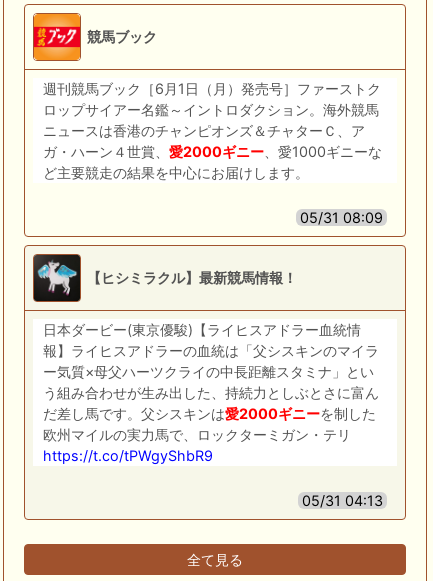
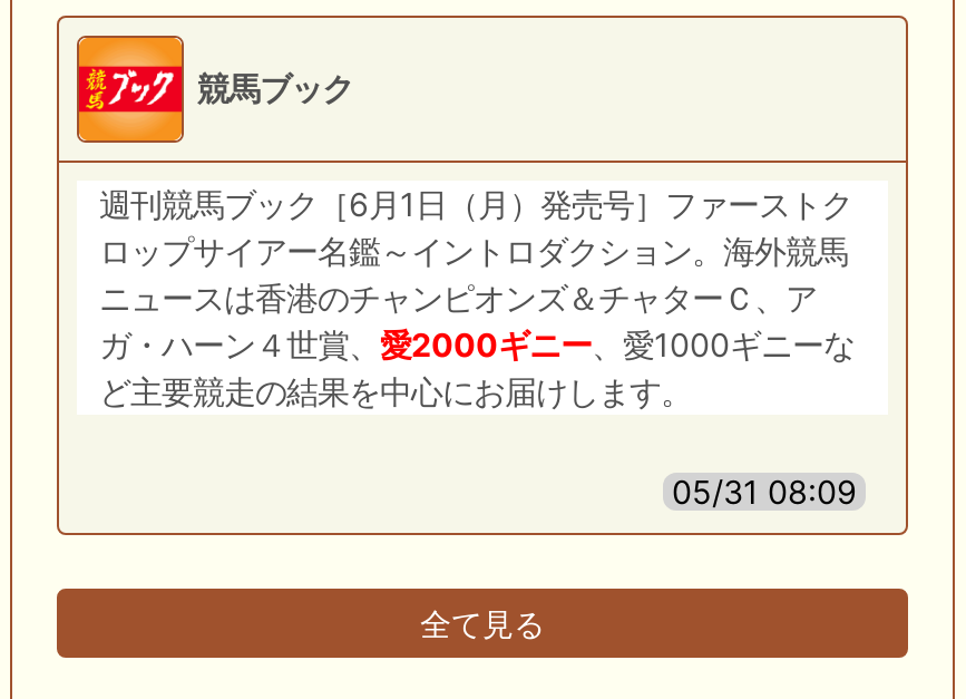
- [image]
- 【ヒシミラクル】最新競馬情報！
- 日本ダービー(東京優駿)【ライヒスアドラー血統情
- 報】ライヒスアドラーの血統は「父シスキンのマイラ
- ー気質×母父ハーツクライの中長距離スタミナ」とい
- う組み合わせが生み出した、持続力としぶとさに富ん
- だ差し馬です。父シスキンは愛2000ギニーを制した
- 欧州マイルの実力馬で、ロックターミガン・テリ
- https://t.co/tPWgyShbR9
- 05/31 04:13
